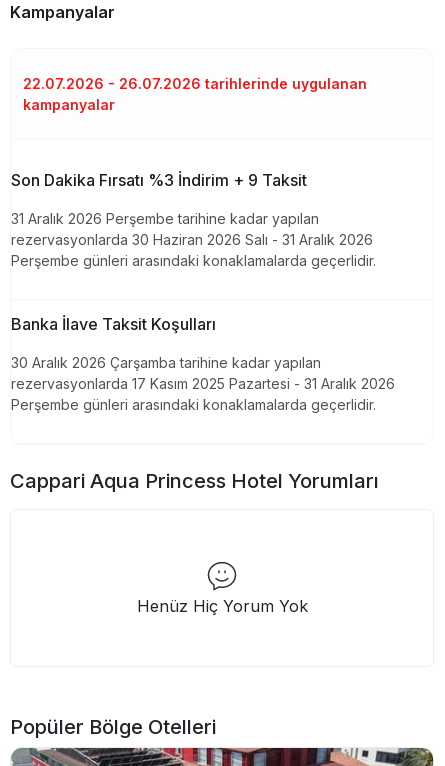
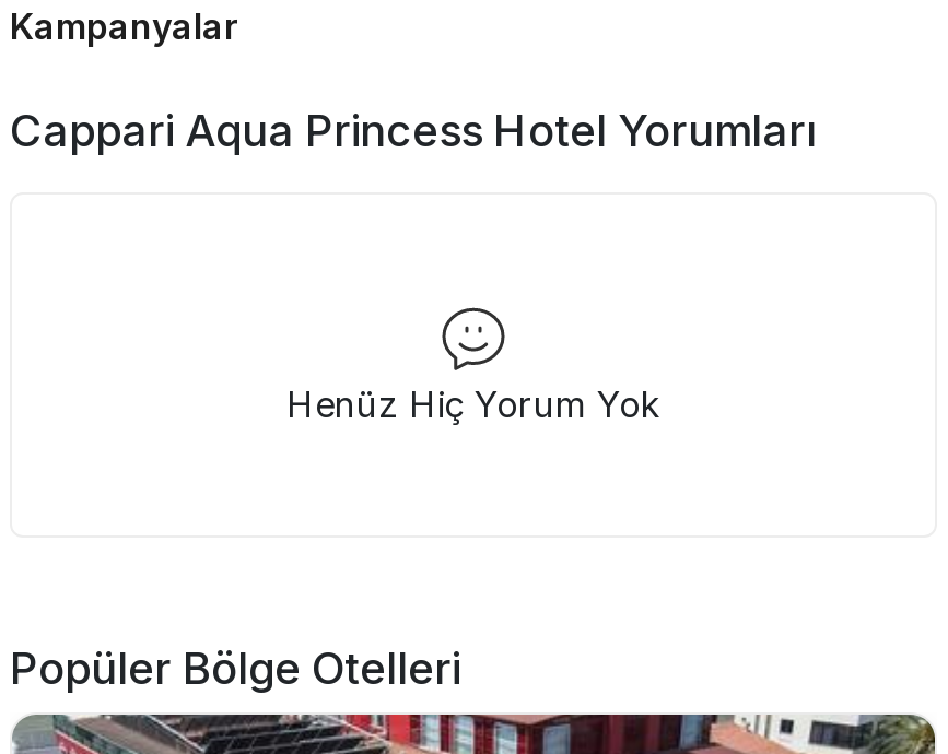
- 22.07.2026 - 26.07.2026 tarihlerinde uygulanan
- kampanyalar

- Son Dakika Fırsatı %3 İndirim + 9 Taksit
- 31 Aralık 2026 Perşembe tarihine kadar yapılan
- rezervasyonlarda 30 Haziran 2026 Salı - 31 Aralık 2026
- Perşembe günleri arasındaki konaklamalarda geçerlidir.
- Banka İlave Taksit Koşulları
- 30 Aralık 2026 Çarşamba tarihine kadar yapılan
- rezervasyonlarda 17 Kasım 2025 Pazartesi - 31 Aralık 2026
- Perşembe günleri arasındaki konaklamalarda geçerlidir.
